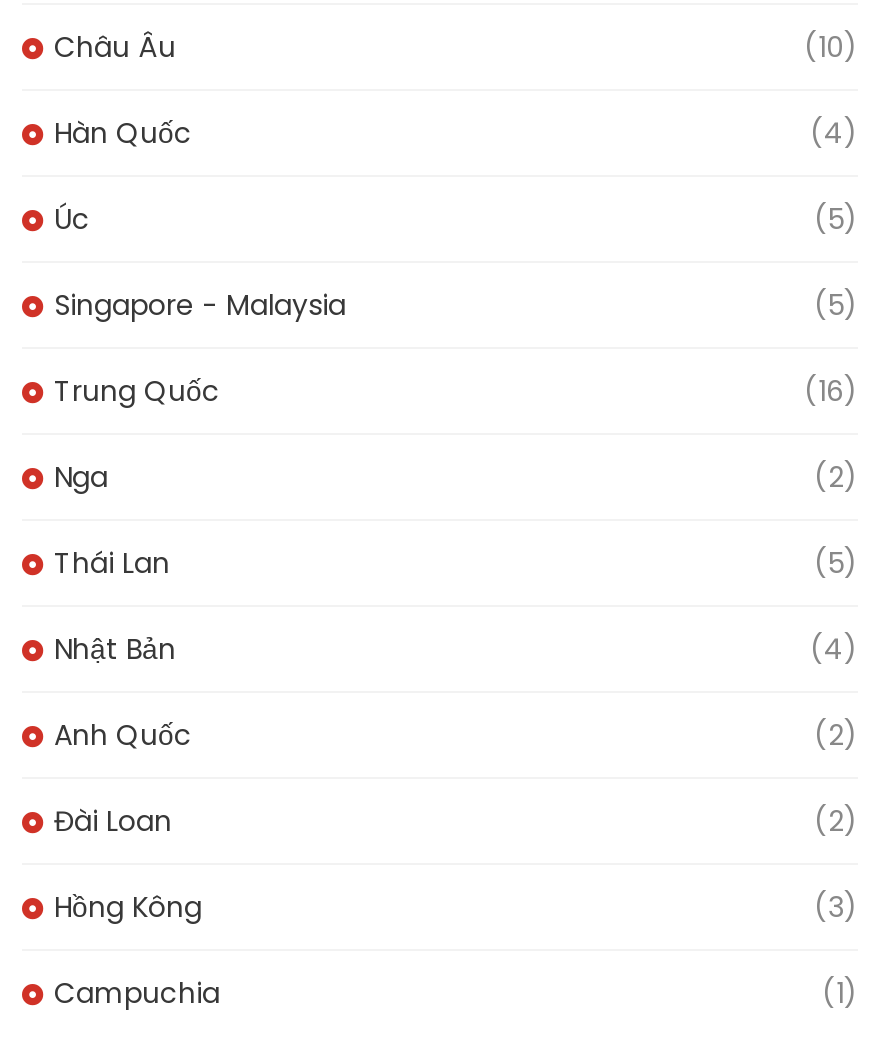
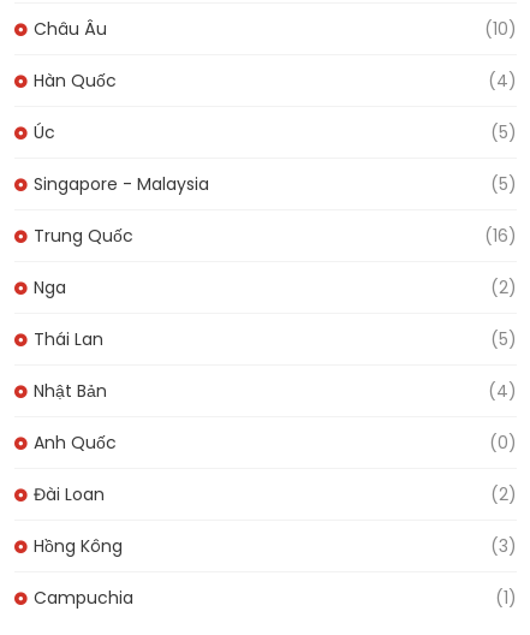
- (2)
+ (0)
